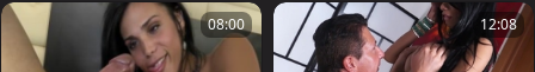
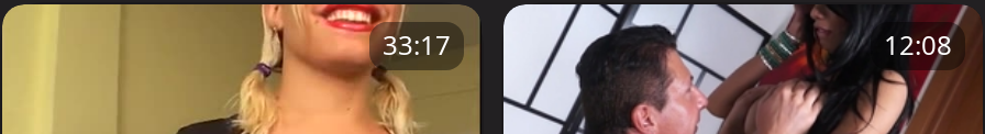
- 08:00
+ 33:17
